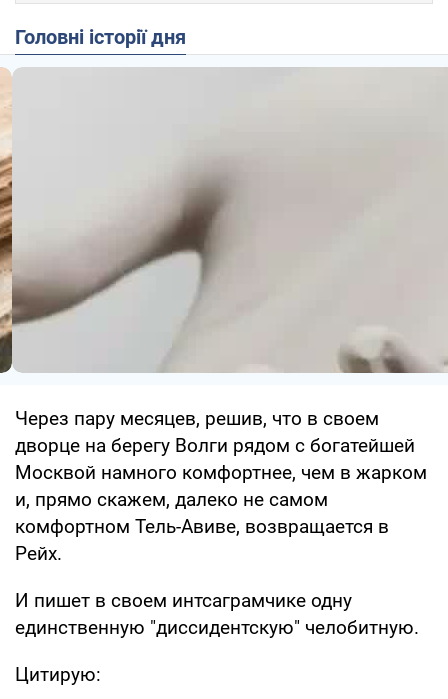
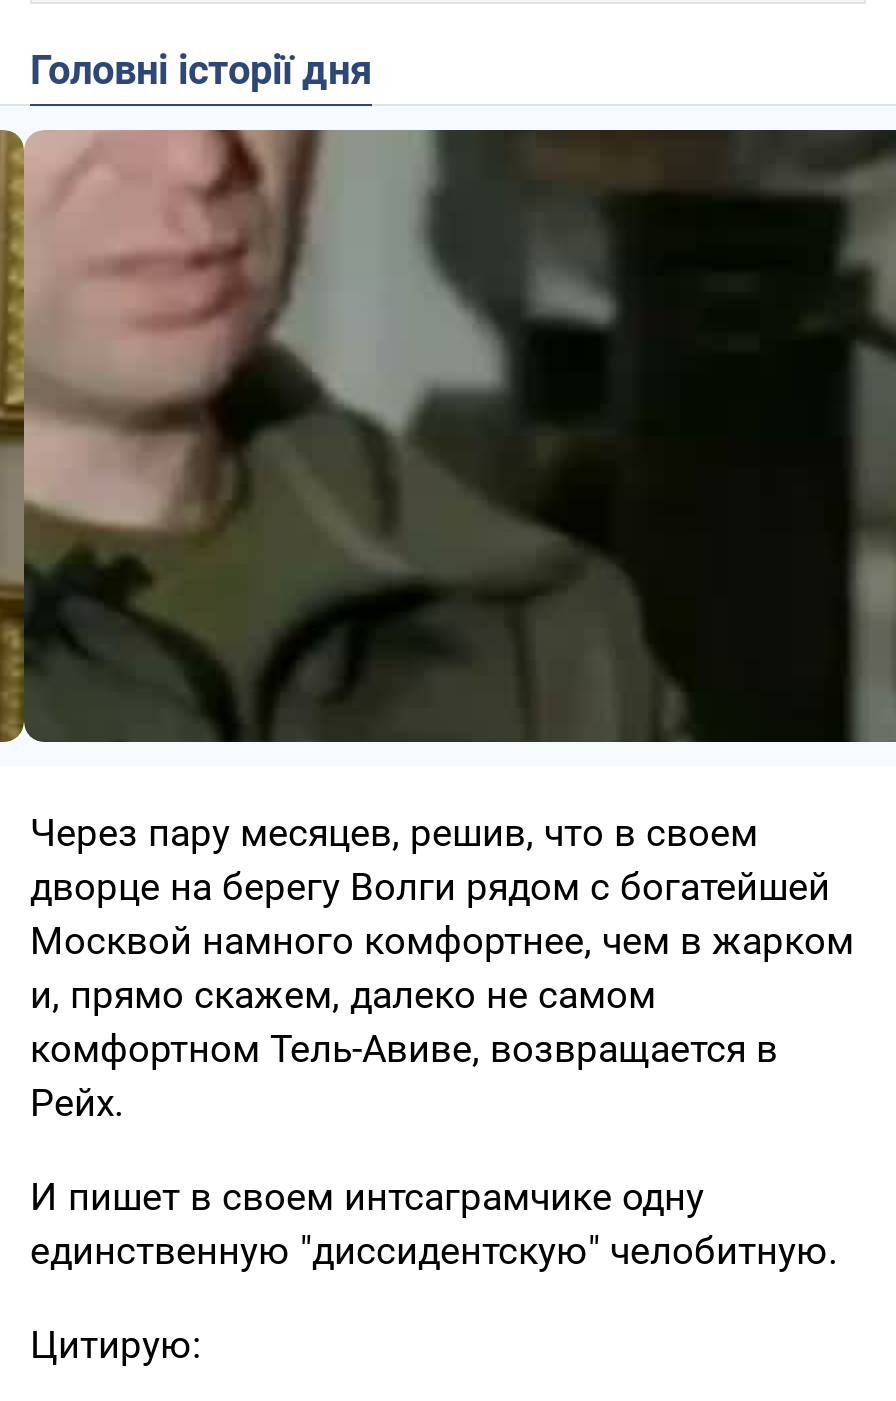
- [image]
+ [image]
